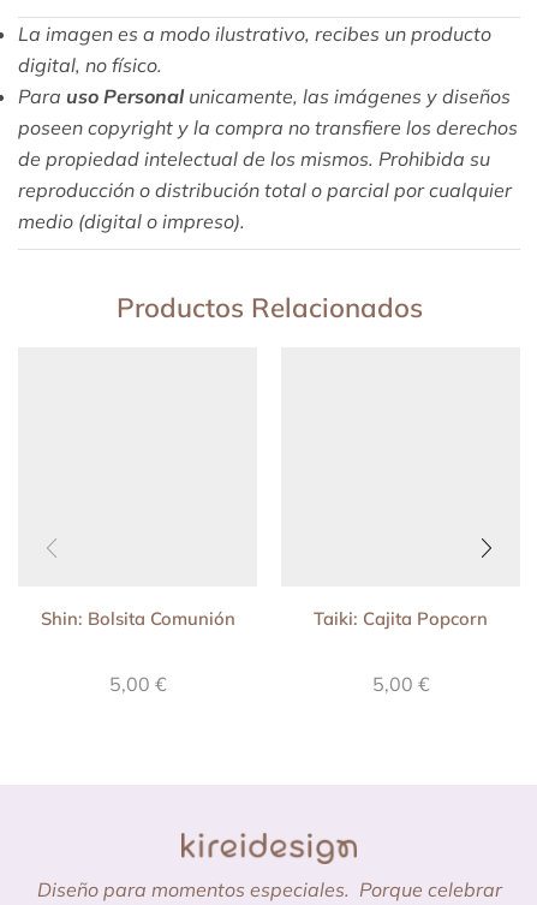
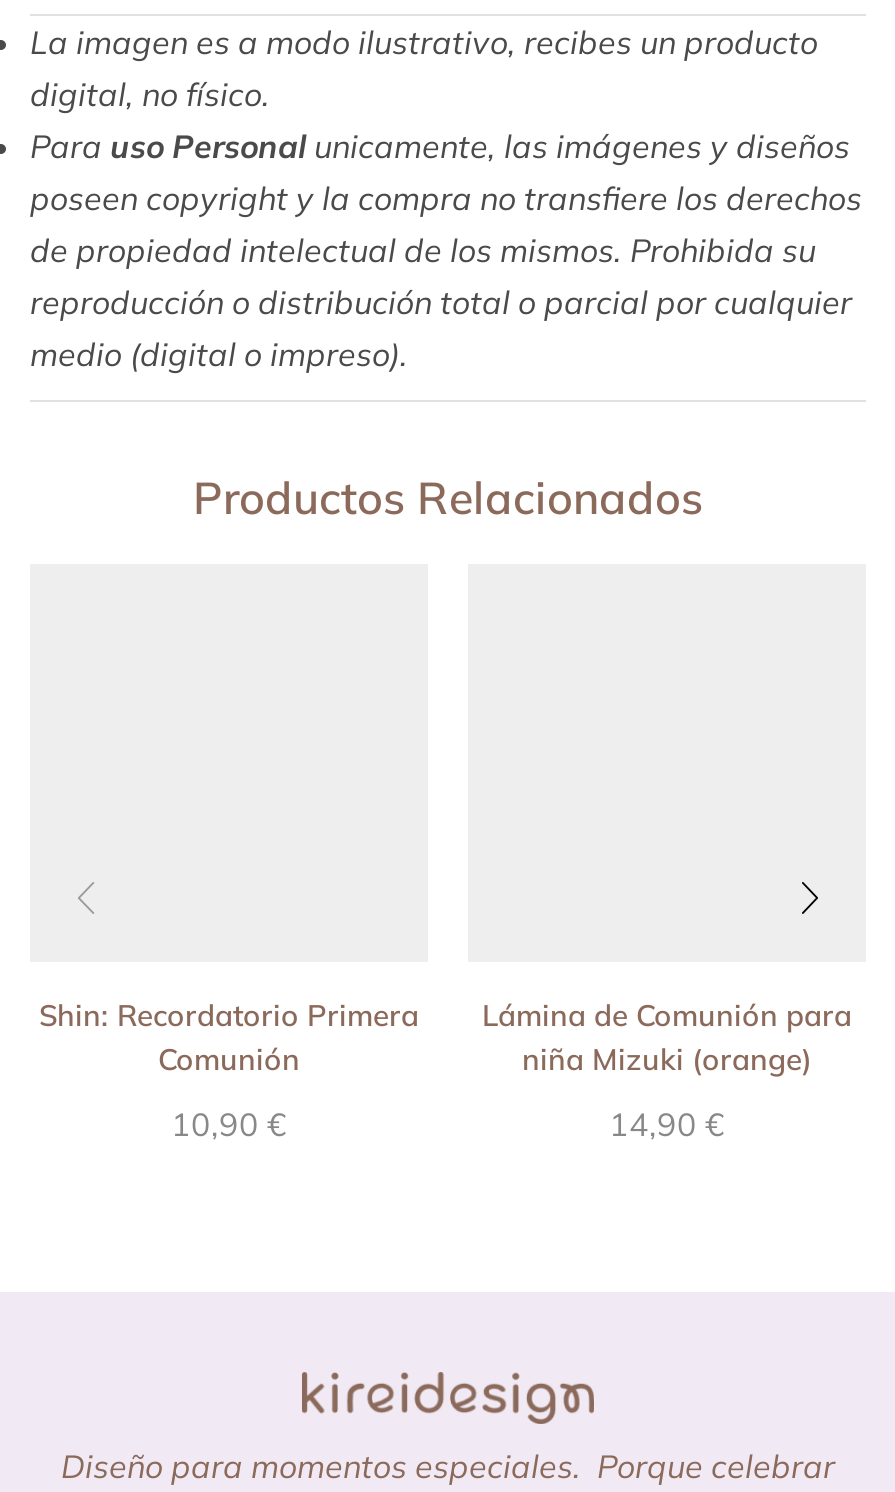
- Shin: Bolsita Comunión
+ Shin: Recordatorio Primera
+ Comunión

- Taiki: Cajita Popcorn
+ Lámina de Comunión para
+ niña Mizuki (orange)

- 5,00 €
+ 10,90 €

- 5,00 €
+ 14,90 €
